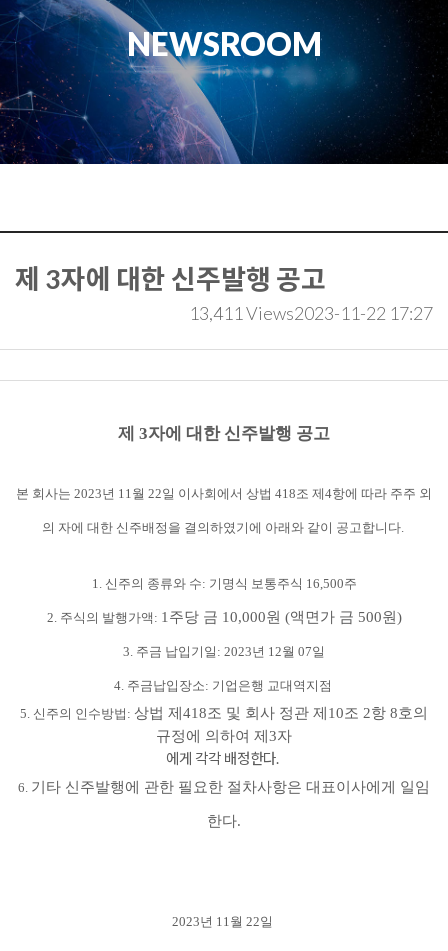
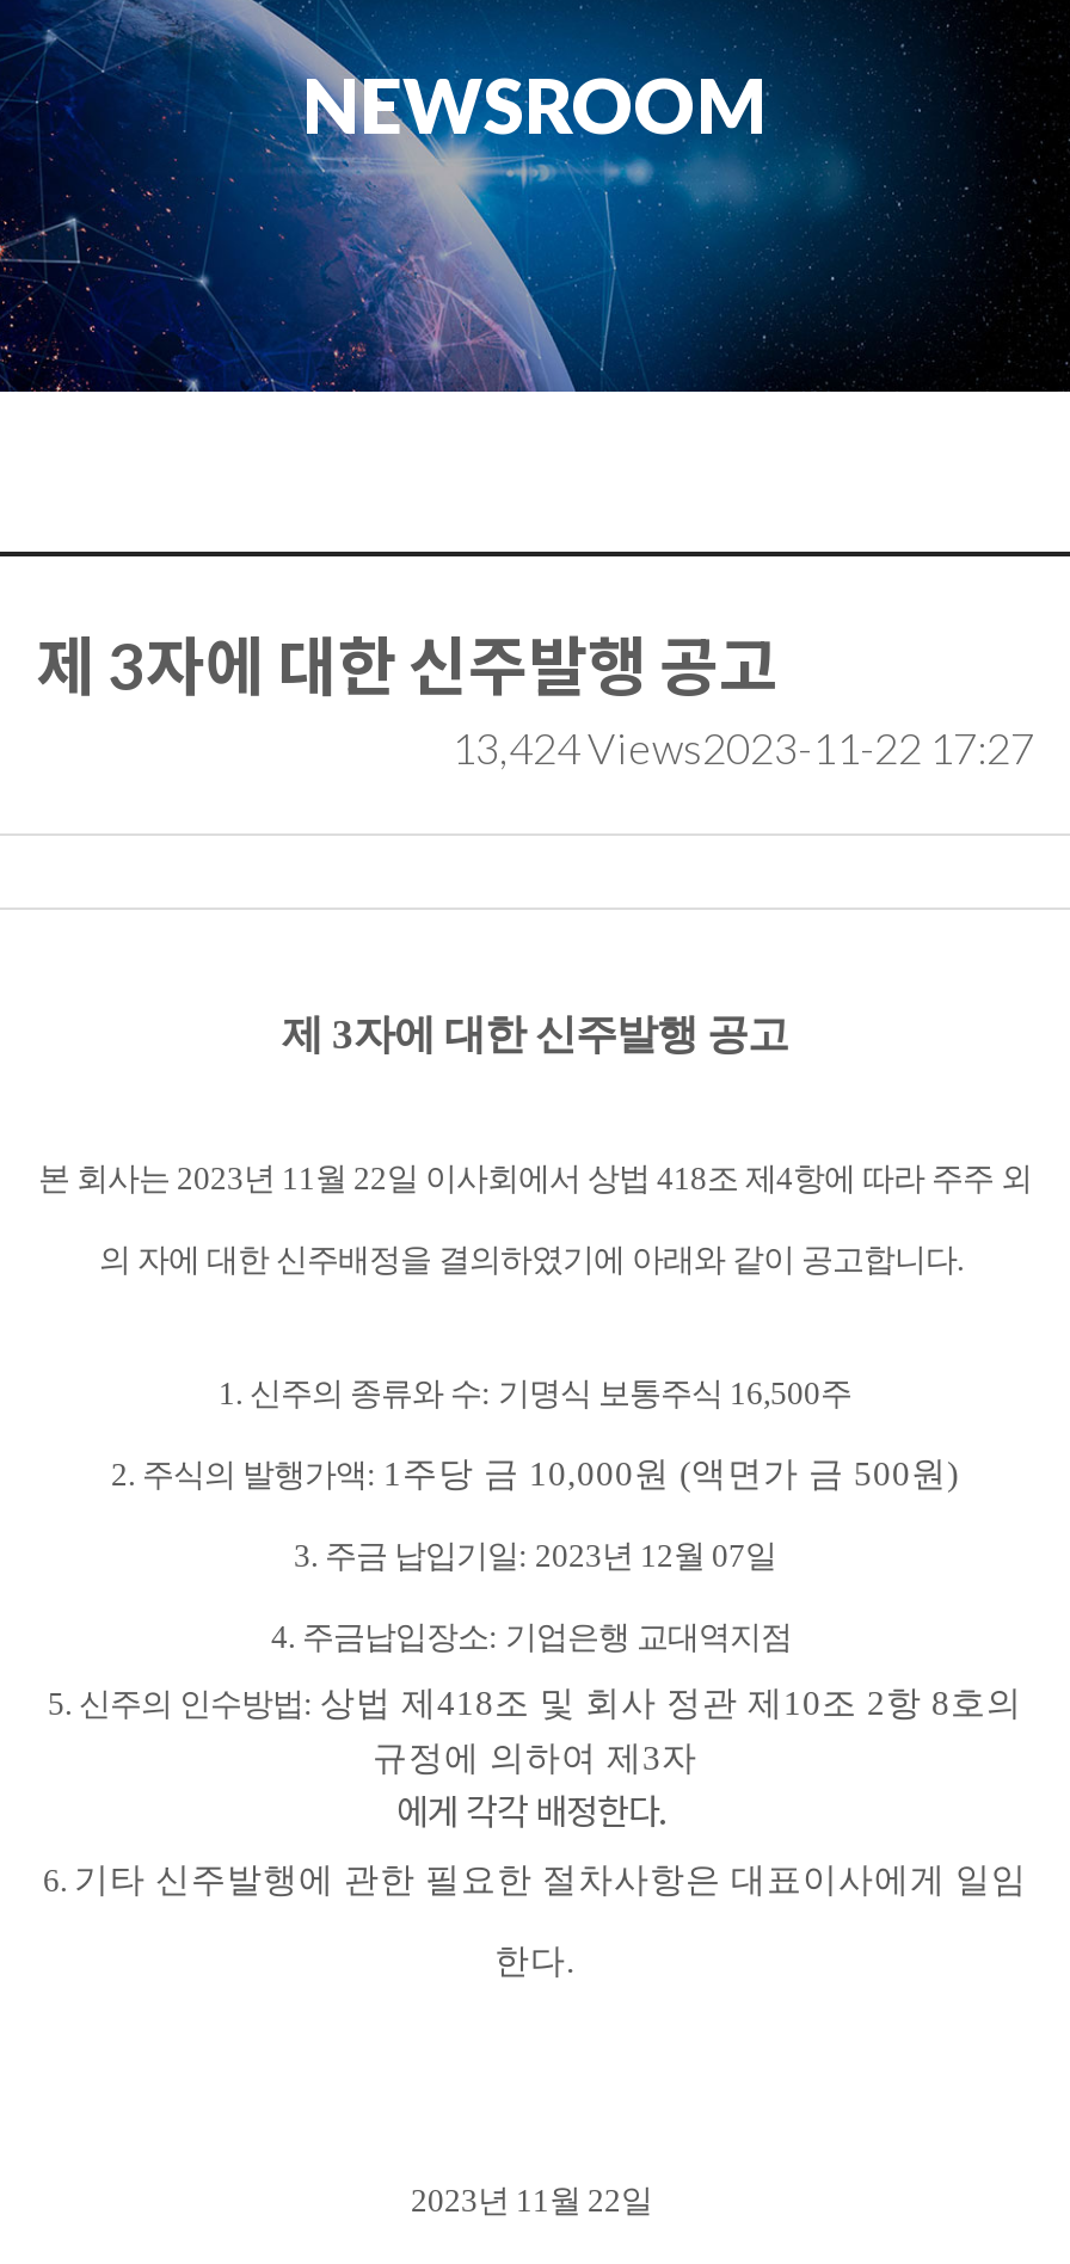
- 13,411 Views 2023-11-22 17:27
+ 13,424 Views 2023-11-22 17:27
